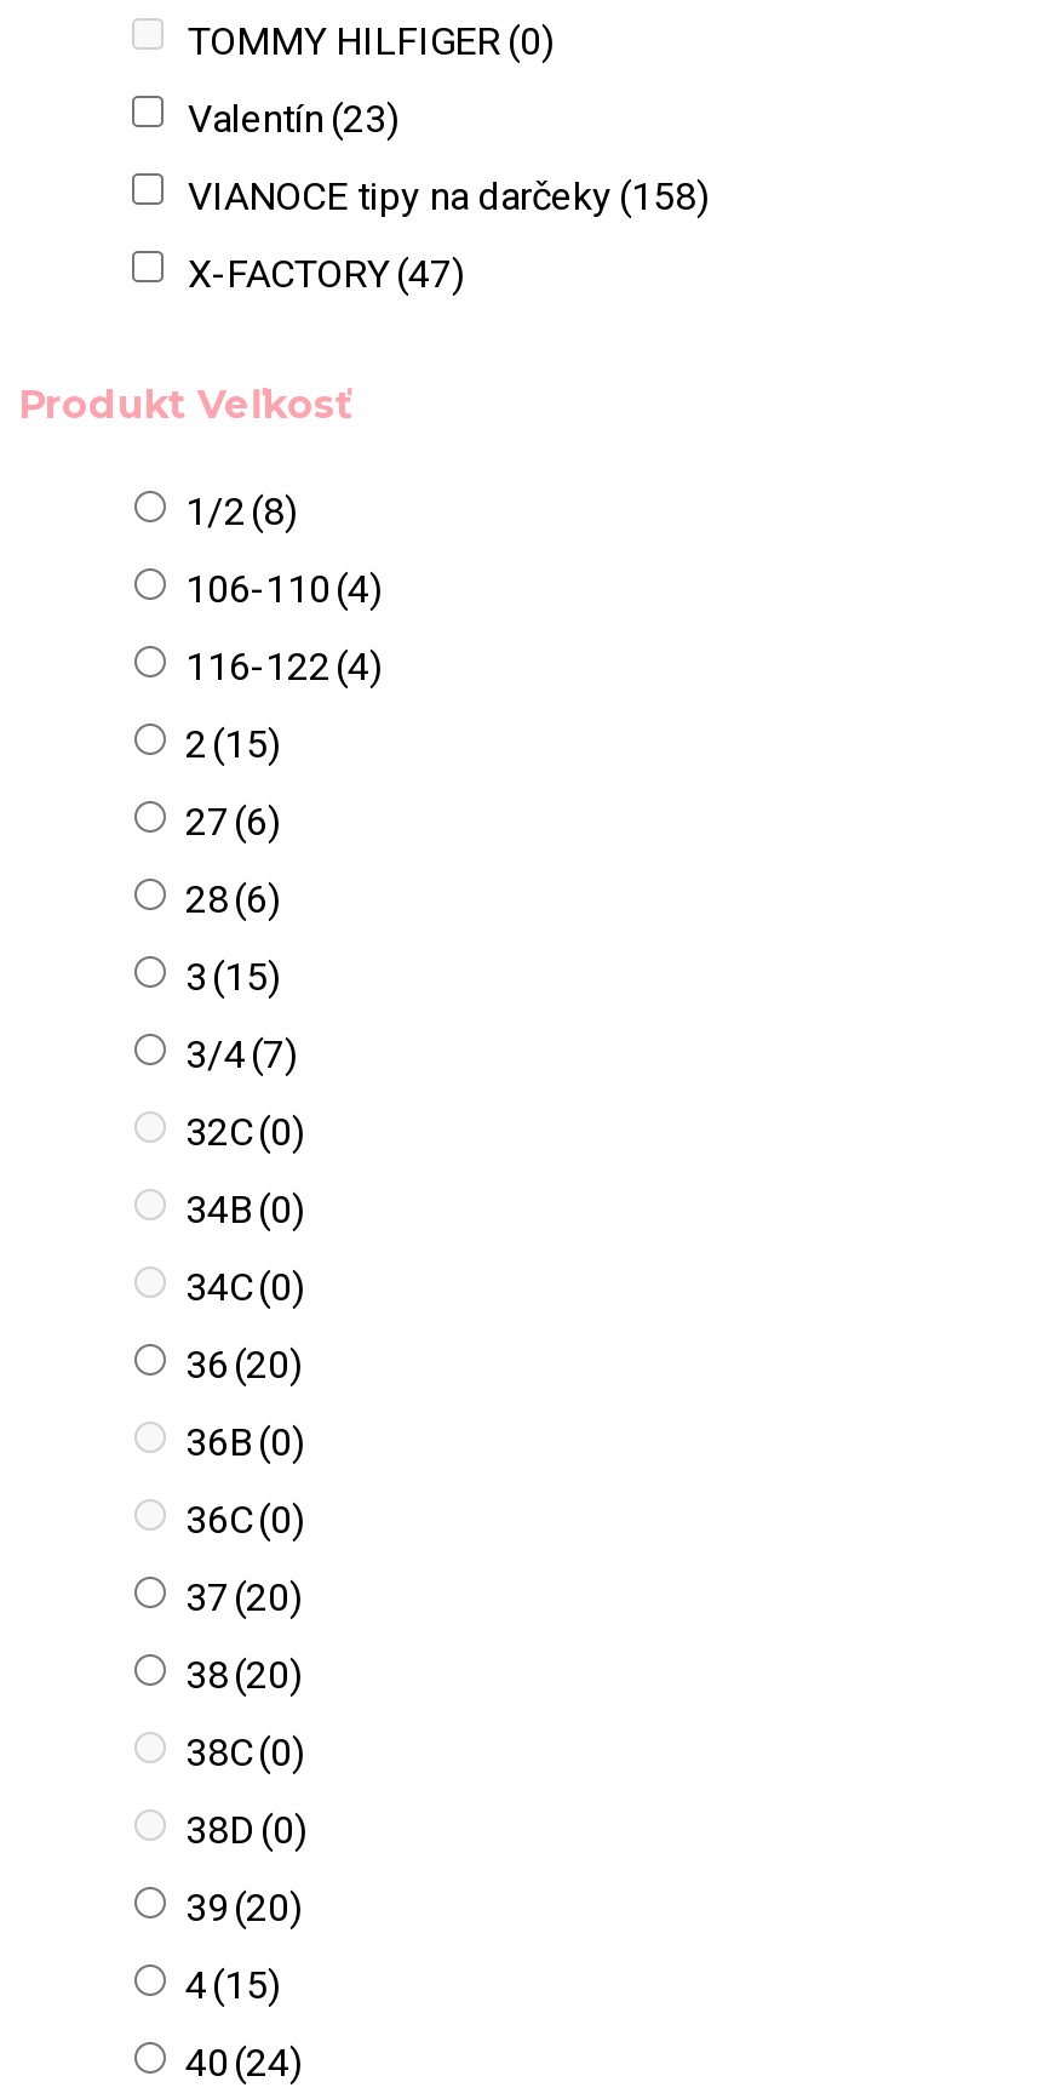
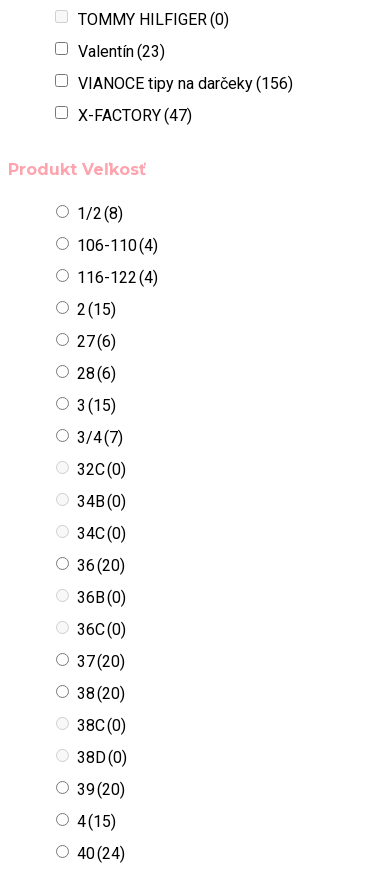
- VIANOCE tipy na darčeky (158)
+ VIANOCE tipy na darčeky (156)
